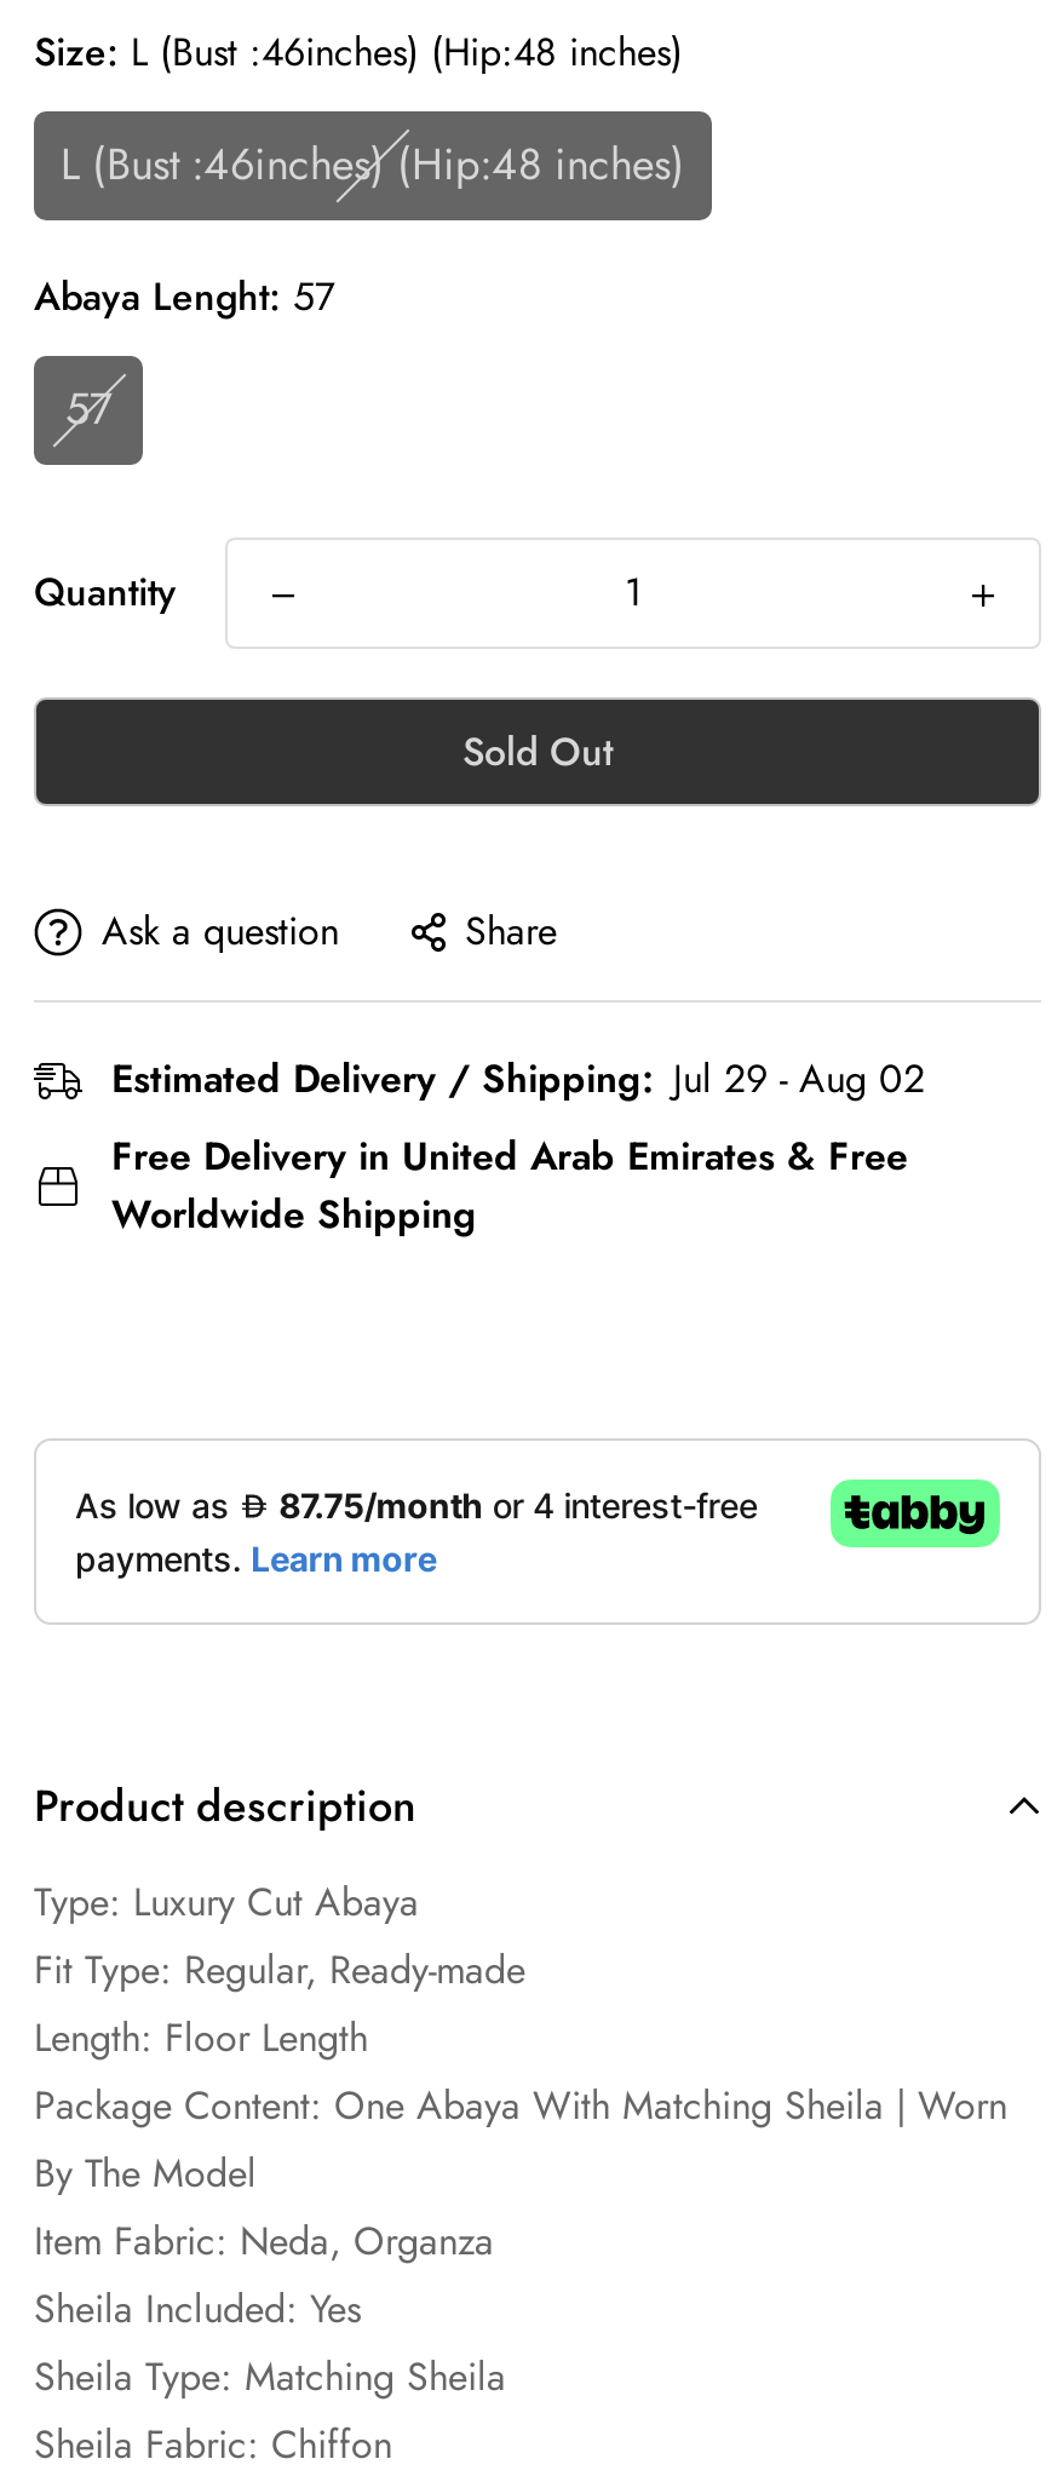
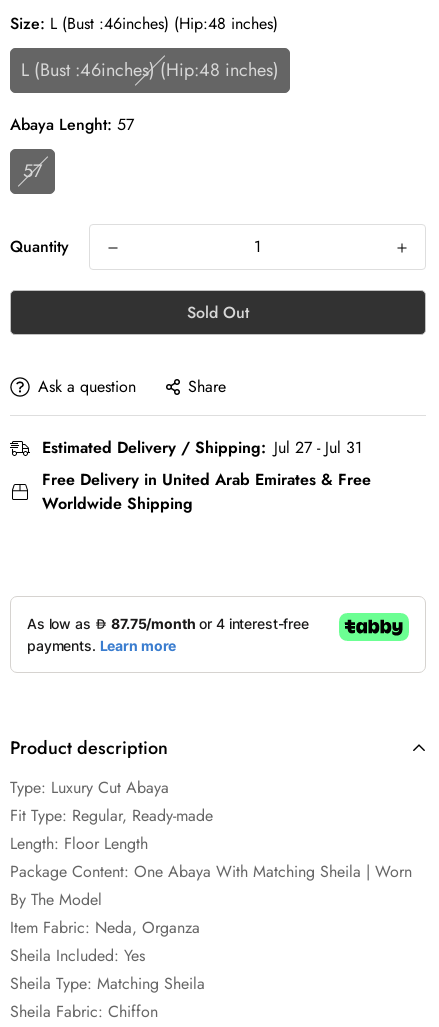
- Estimated Delivery / Shipping: Jul 29 - Aug 02
+ Estimated Delivery / Shipping: Jul 27 - Jul 31
